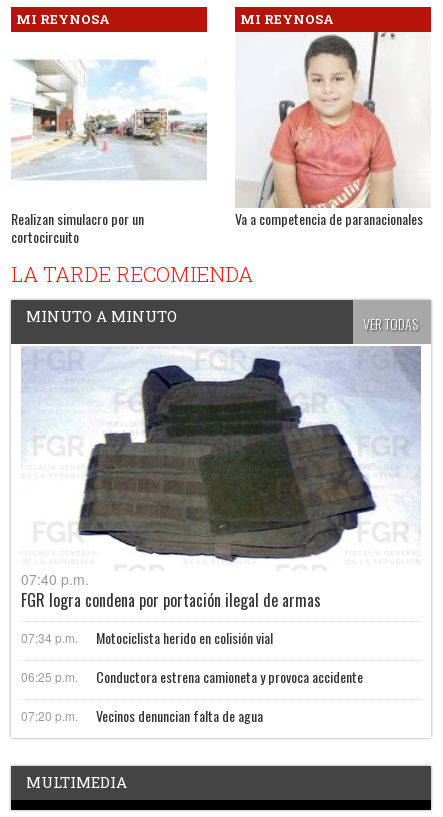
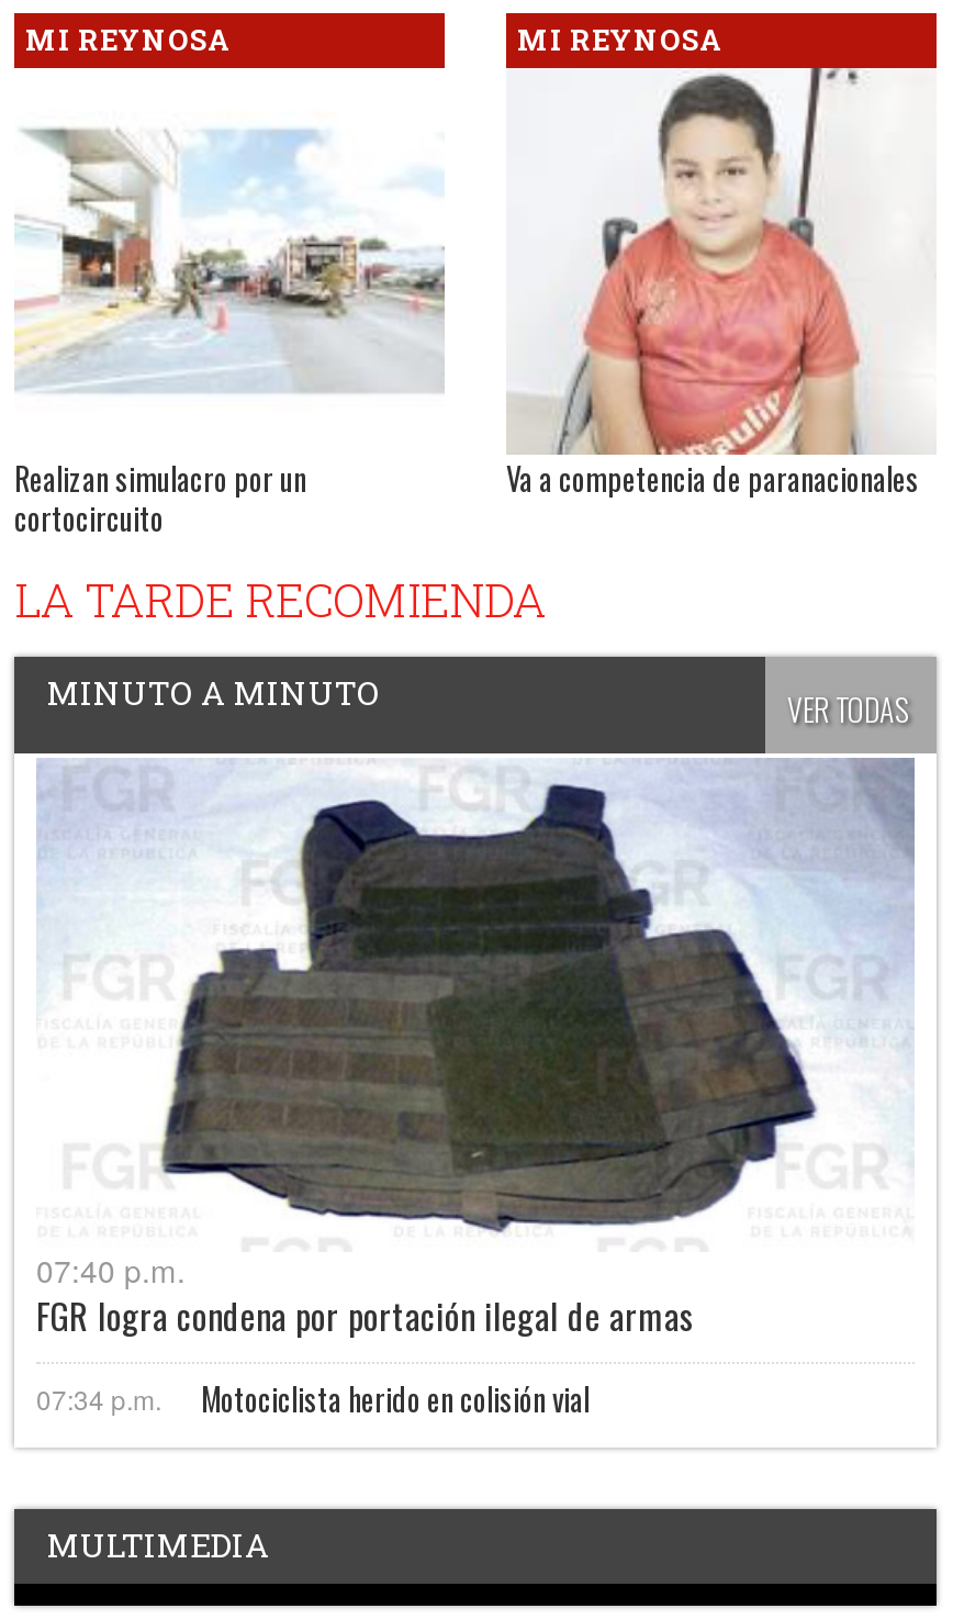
- 06:25 p.m.
- Conductora estrena camioneta y provoca accidente
- 07:20 p.m.
- Vecinos denuncian falta de agua
